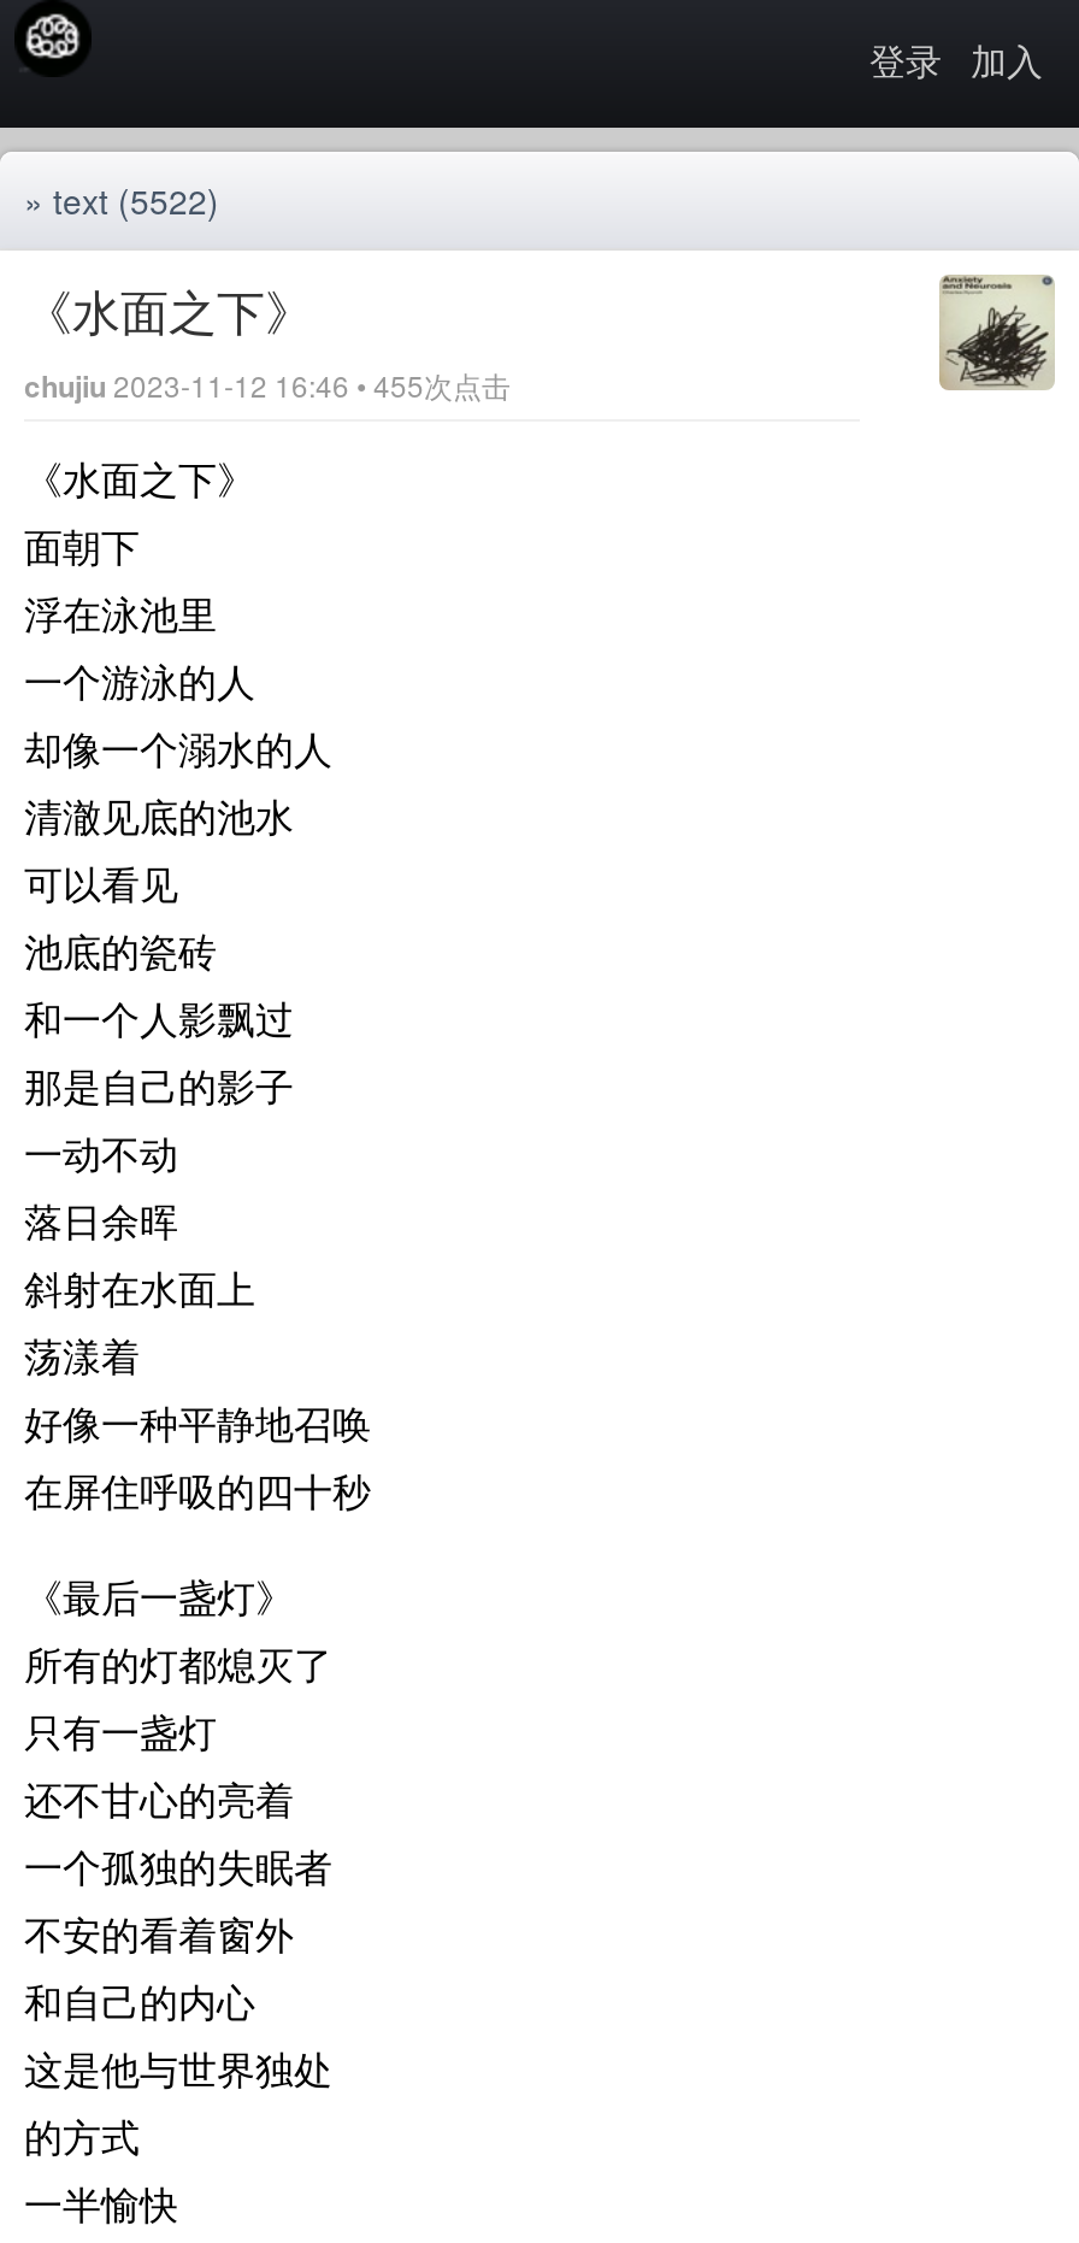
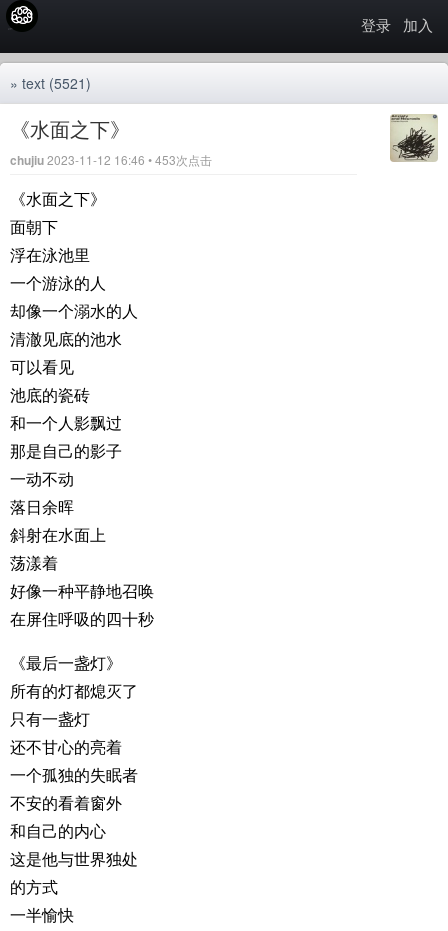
- » text (5522)
+ » text (5521)

- chujiu 2023-11-12 16:46 • 455次点击
+ chujiu 2023-11-12 16:46 • 453次点击
